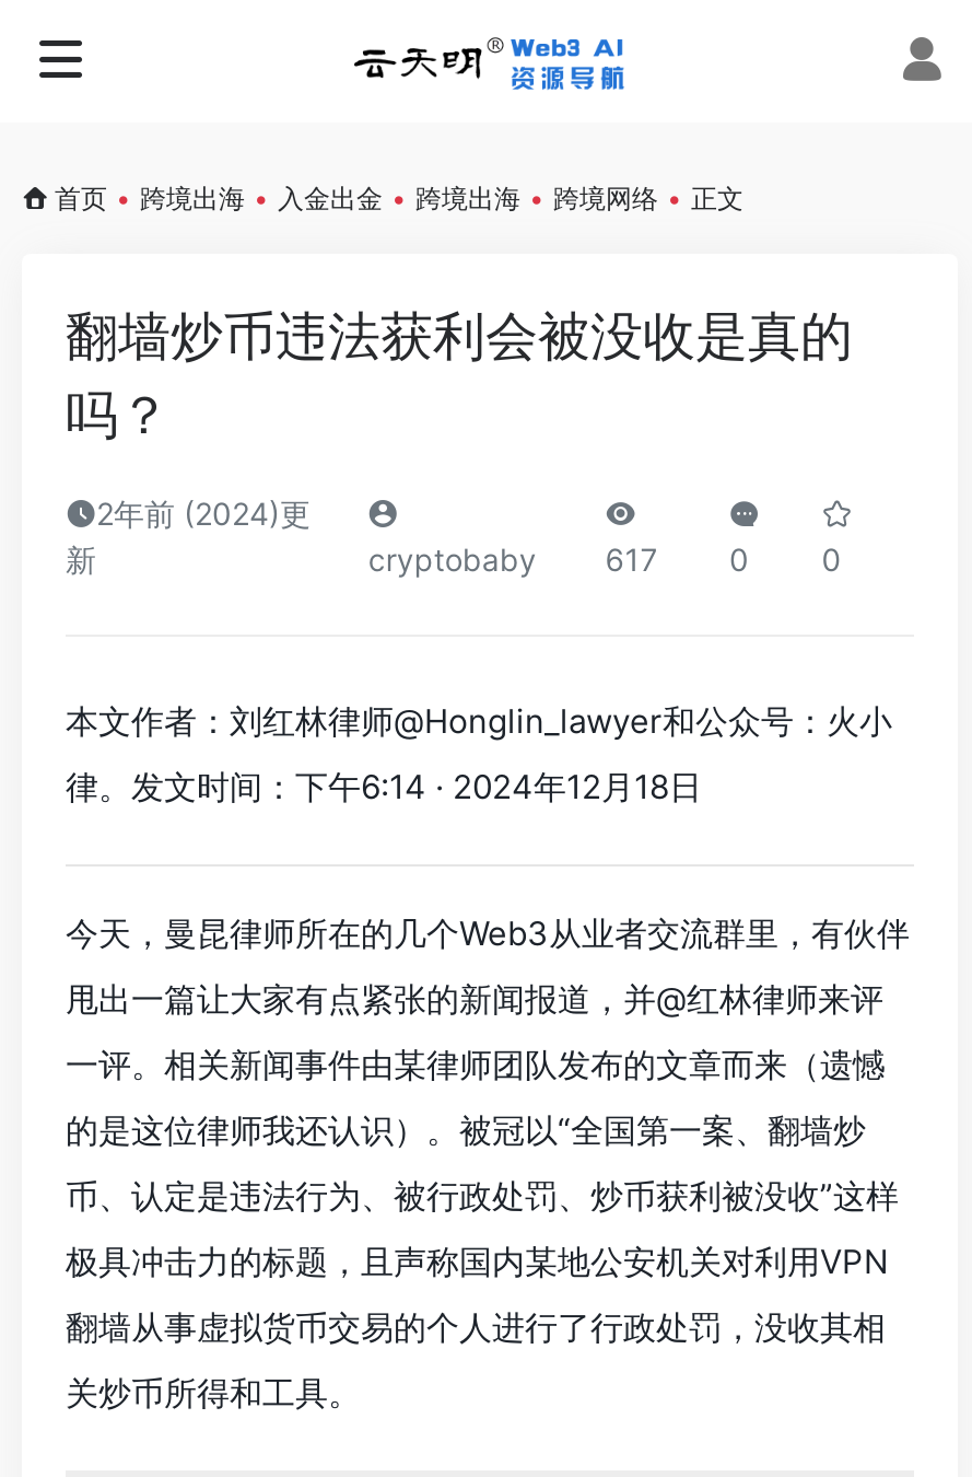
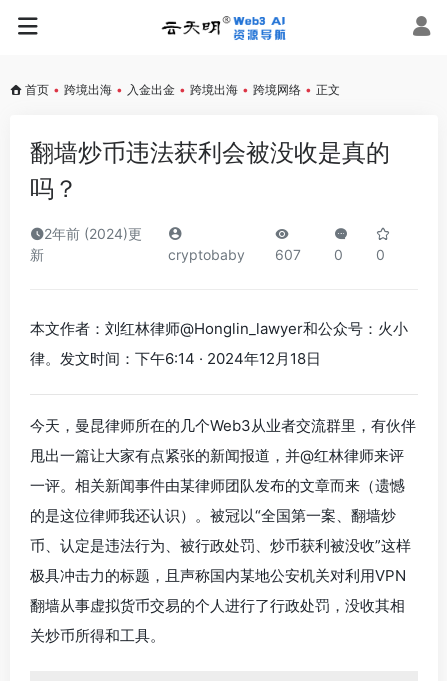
- cryptobaby 617 0 0
+ cryptobaby 607 0 0
